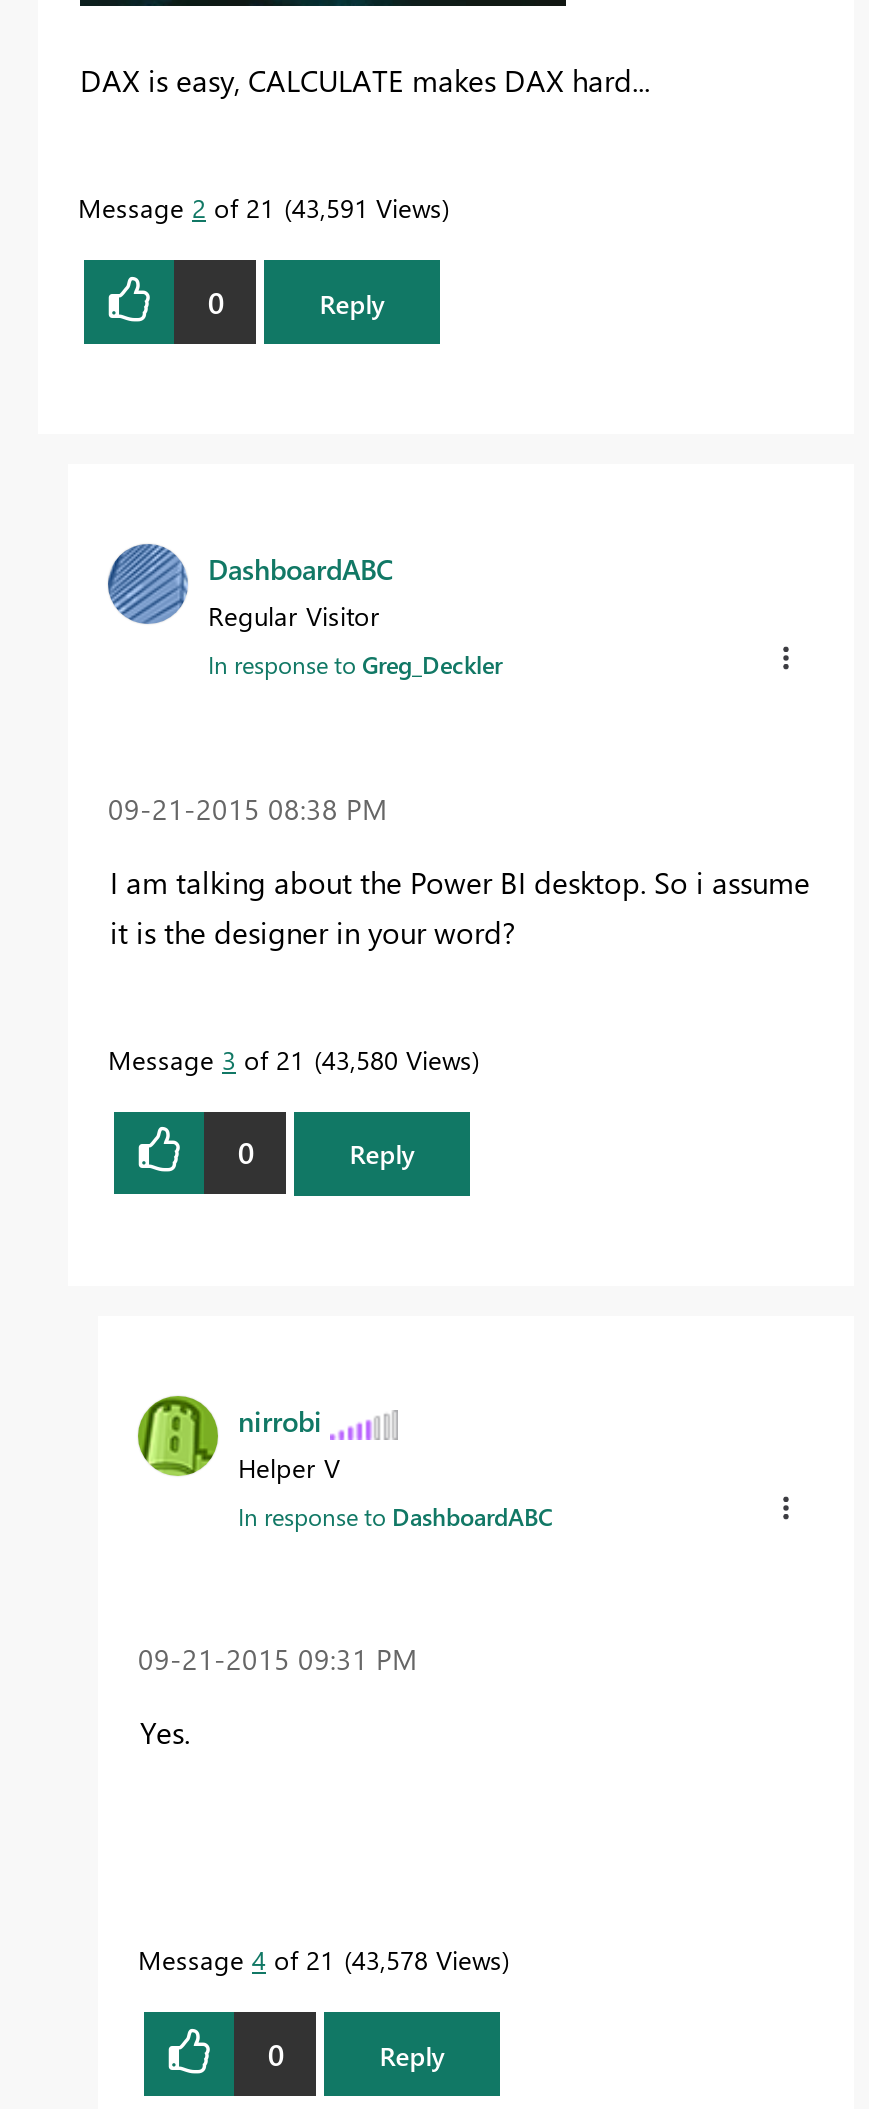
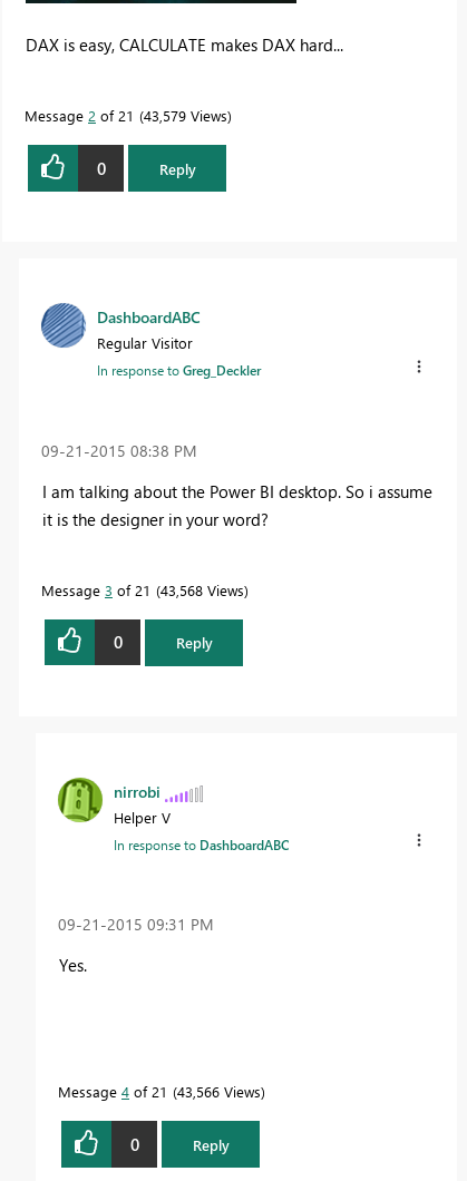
- Message 2 of 21 43,591 Views
+ Message 2 of 21 43,579 Views

- Message 3 of 21 43,580 Views
+ Message 3 of 21 43,568 Views

- Message 4 of 21 43,578 Views
+ Message 4 of 21 43,566 Views
